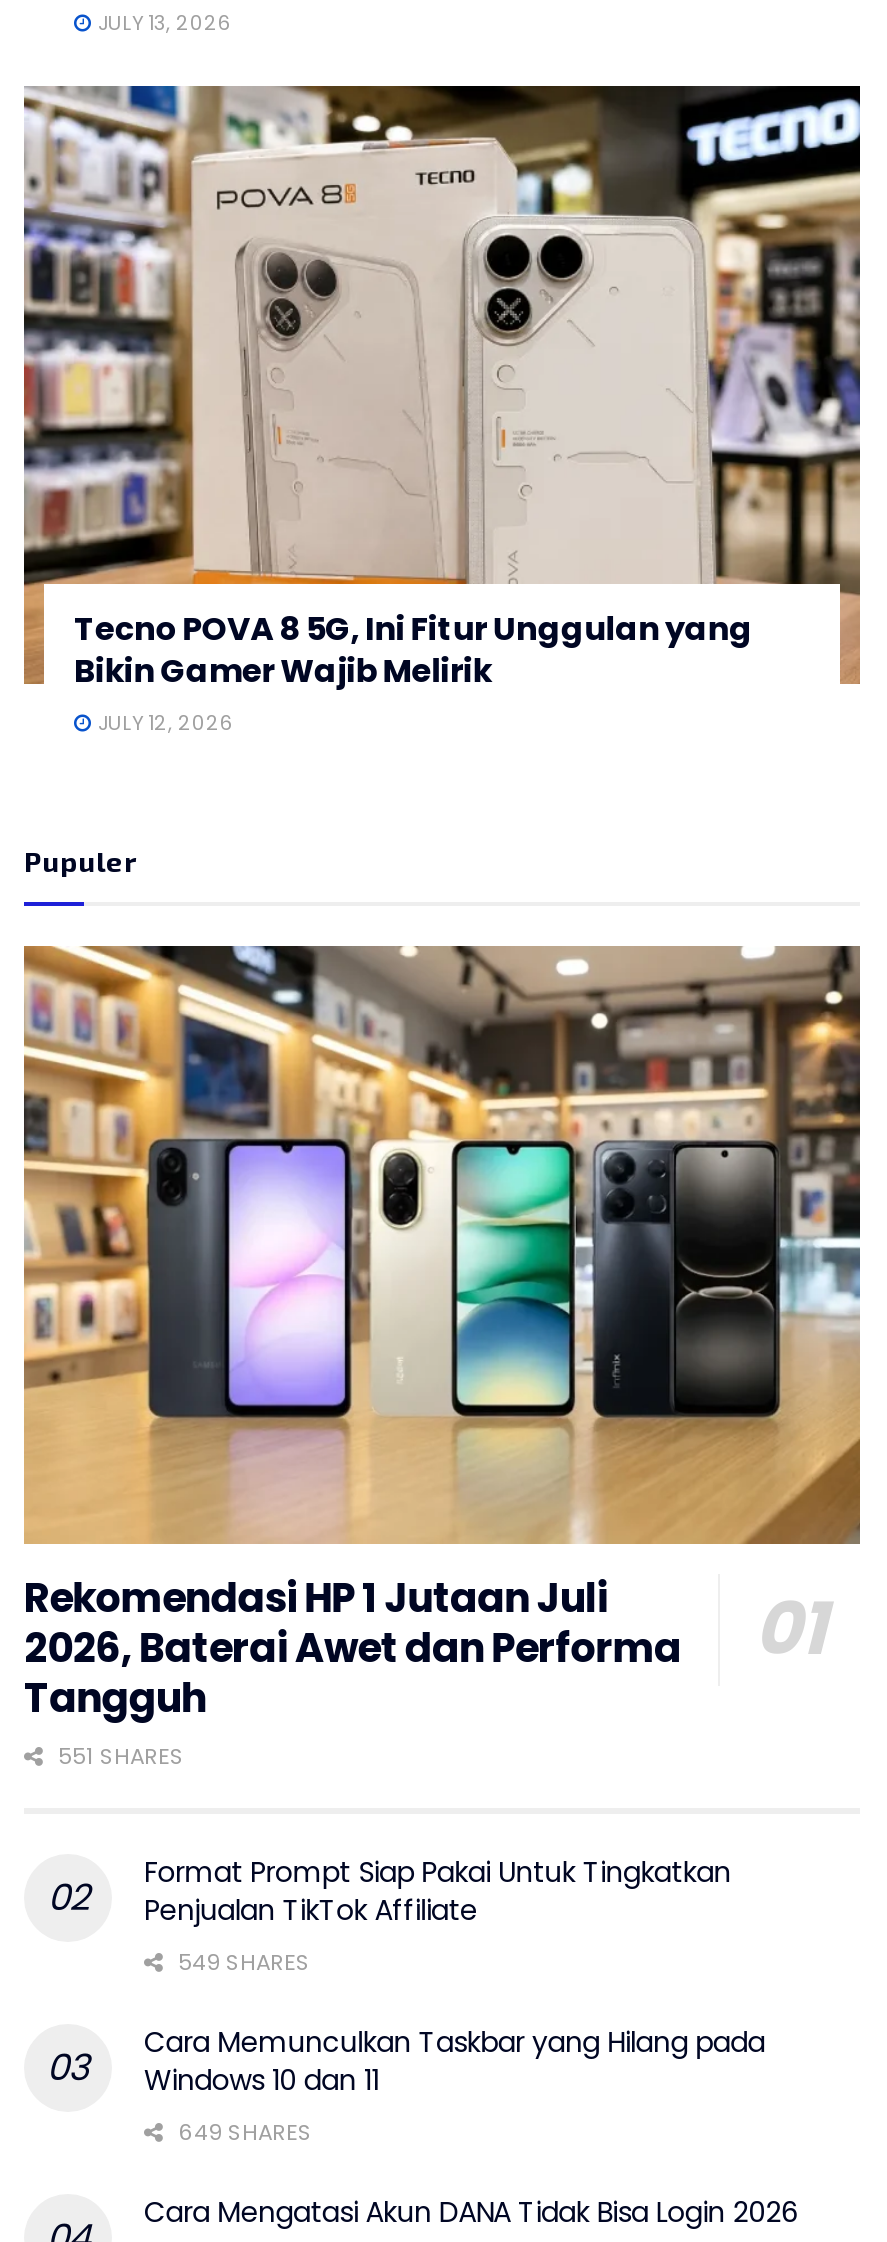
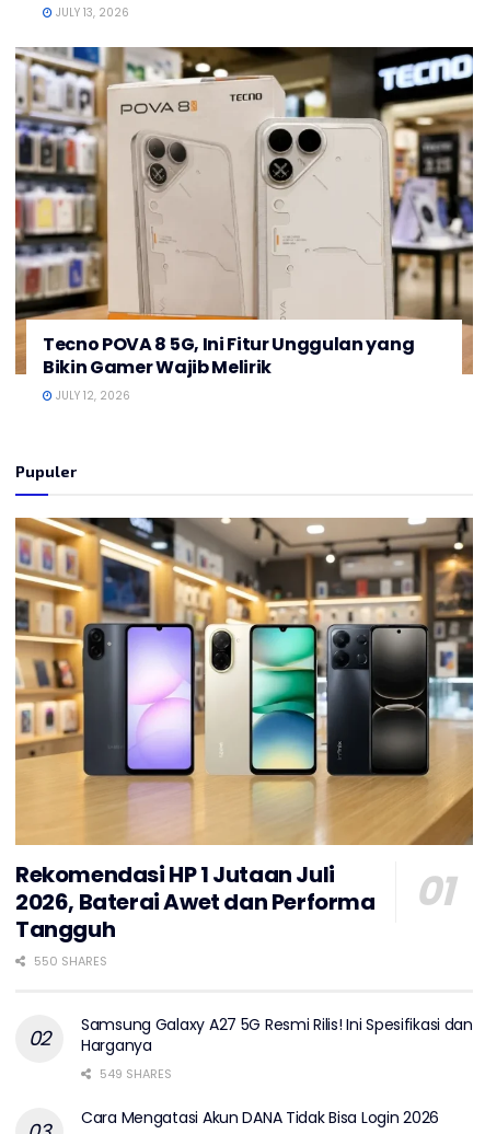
- 551 SHARES
+ 550 SHARES

- Format Prompt Siap Pakai Untuk Tingkatkan
- Penjualan TikTok Affiliate
+ Samsung Galaxy A27 5G Resmi Rilis! Ini Spesifikasi dan
+ Harganya

- Cara Memunculkan Taskbar yang Hilang pada
- Windows 10 dan 11
- 649 SHARES
